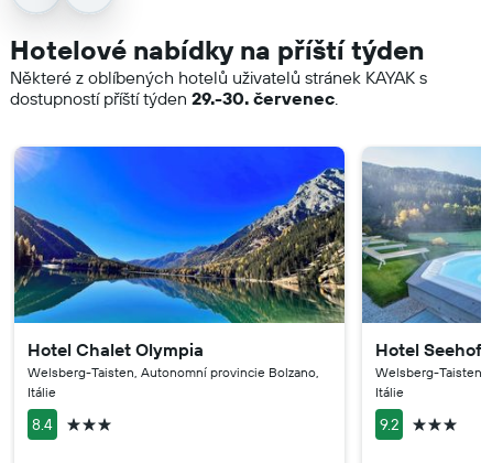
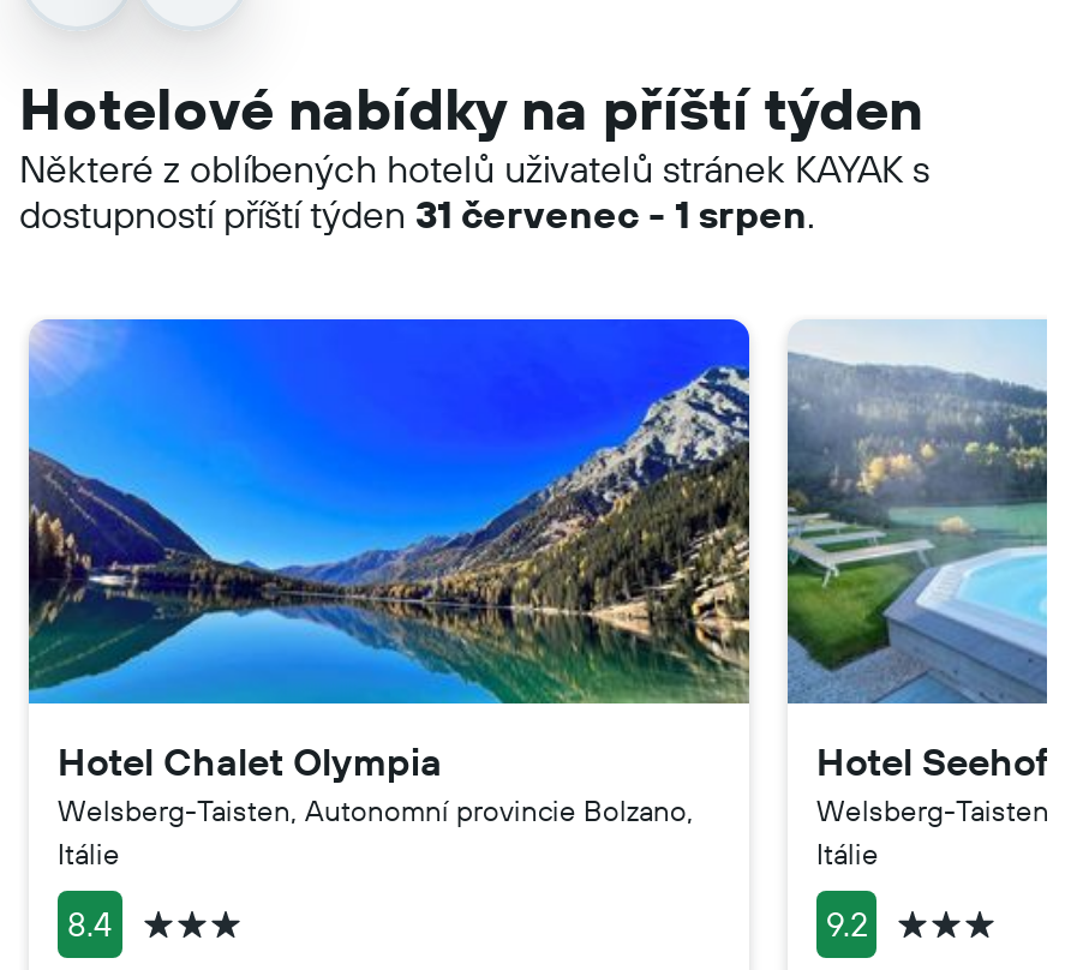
- dostupností příští týden 29.-30. červenec.
+ dostupností příští týden 31 červenec - 1 srpen.
